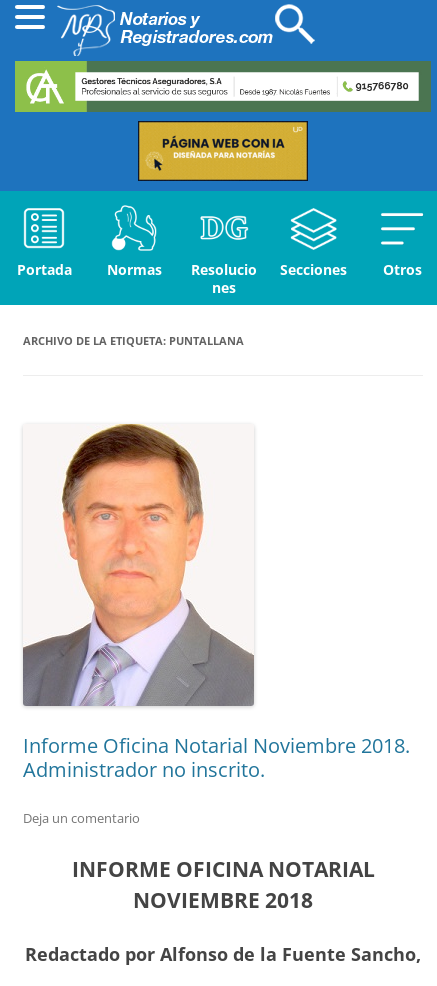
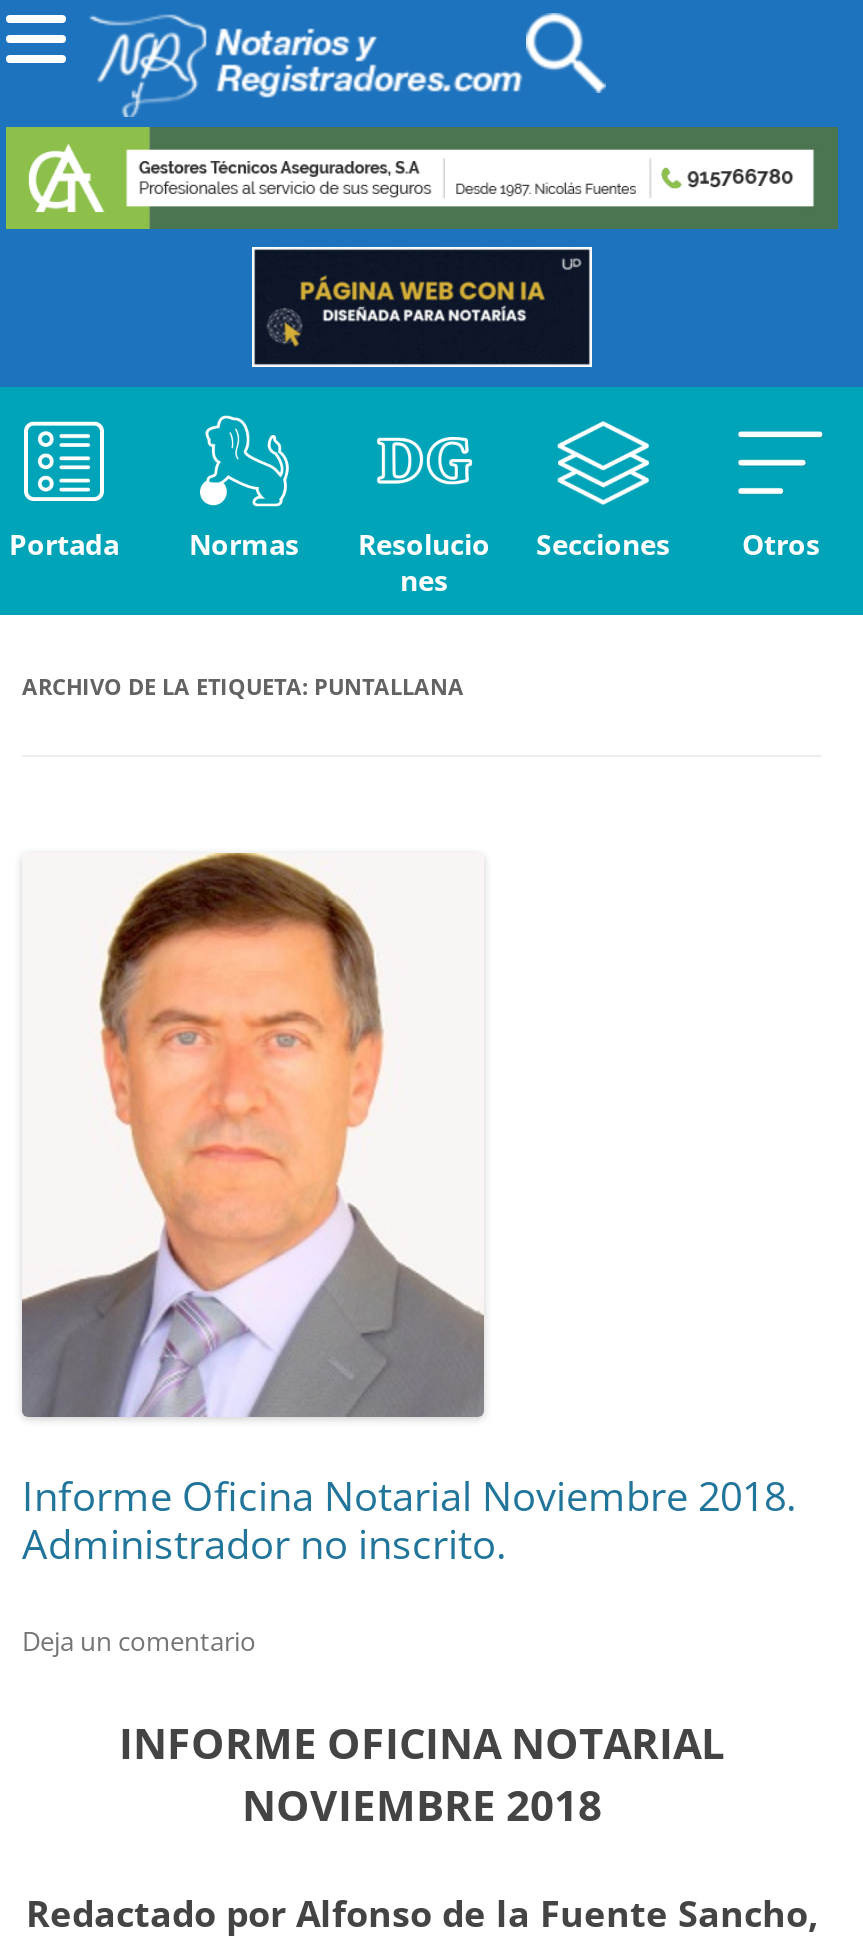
- [image]
+ [image]
